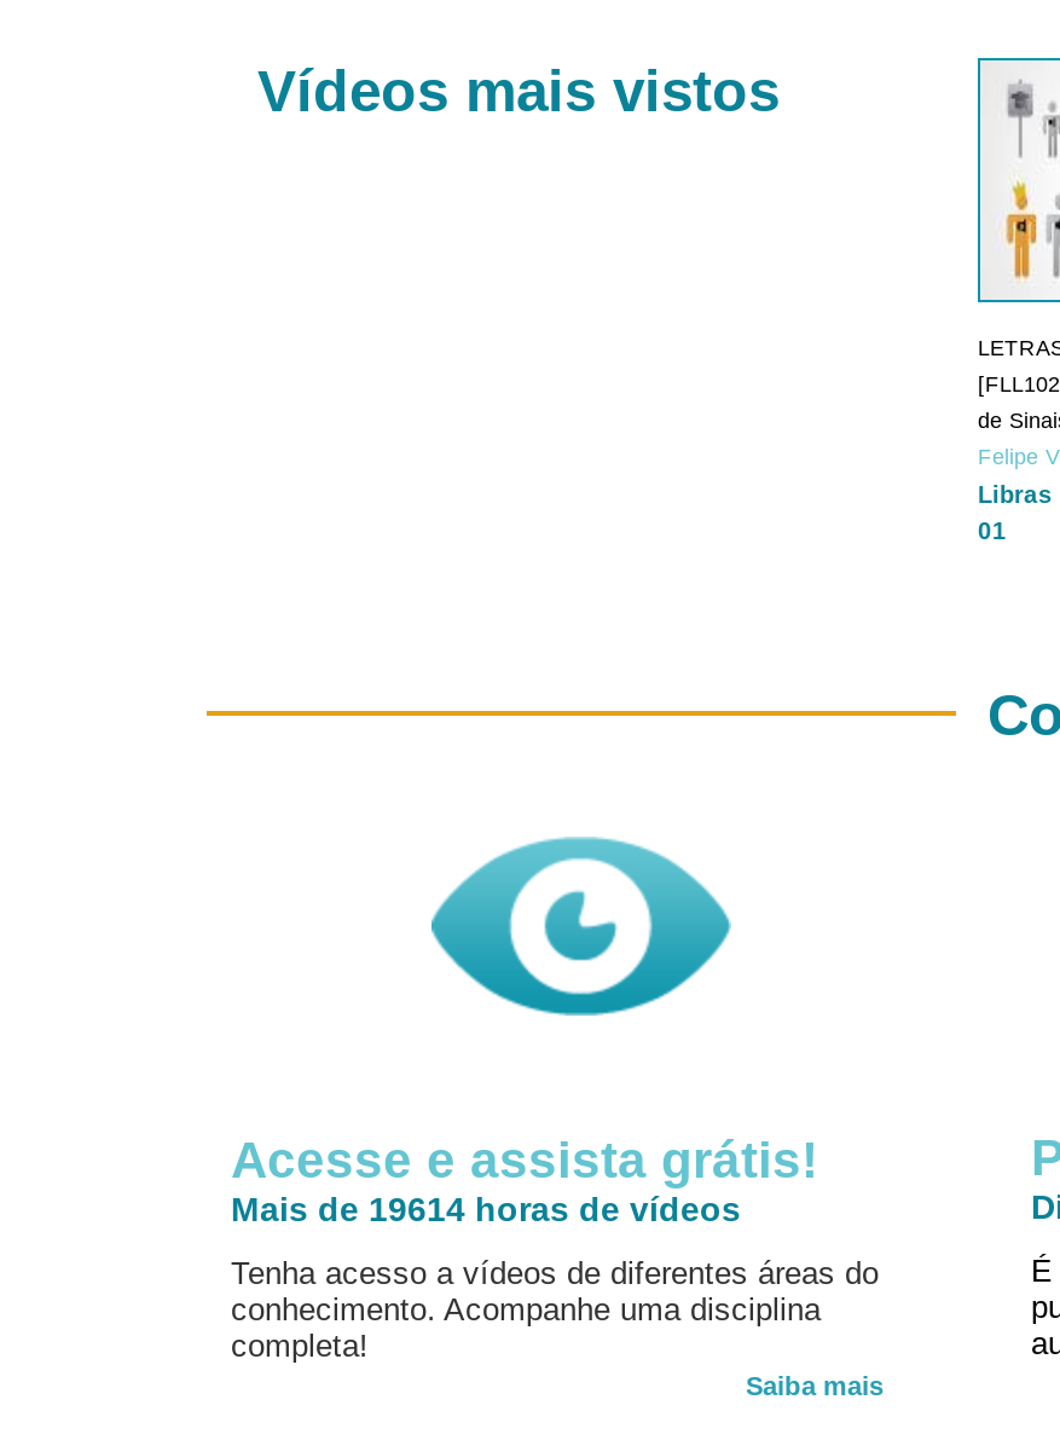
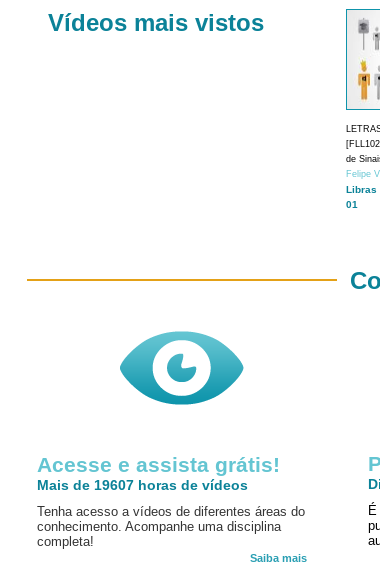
- Mais de 19614 horas de vídeos
+ Mais de 19607 horas de vídeos
